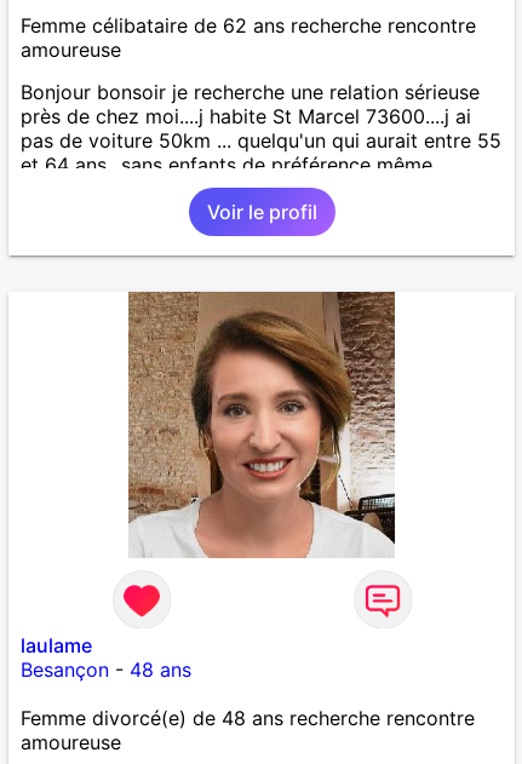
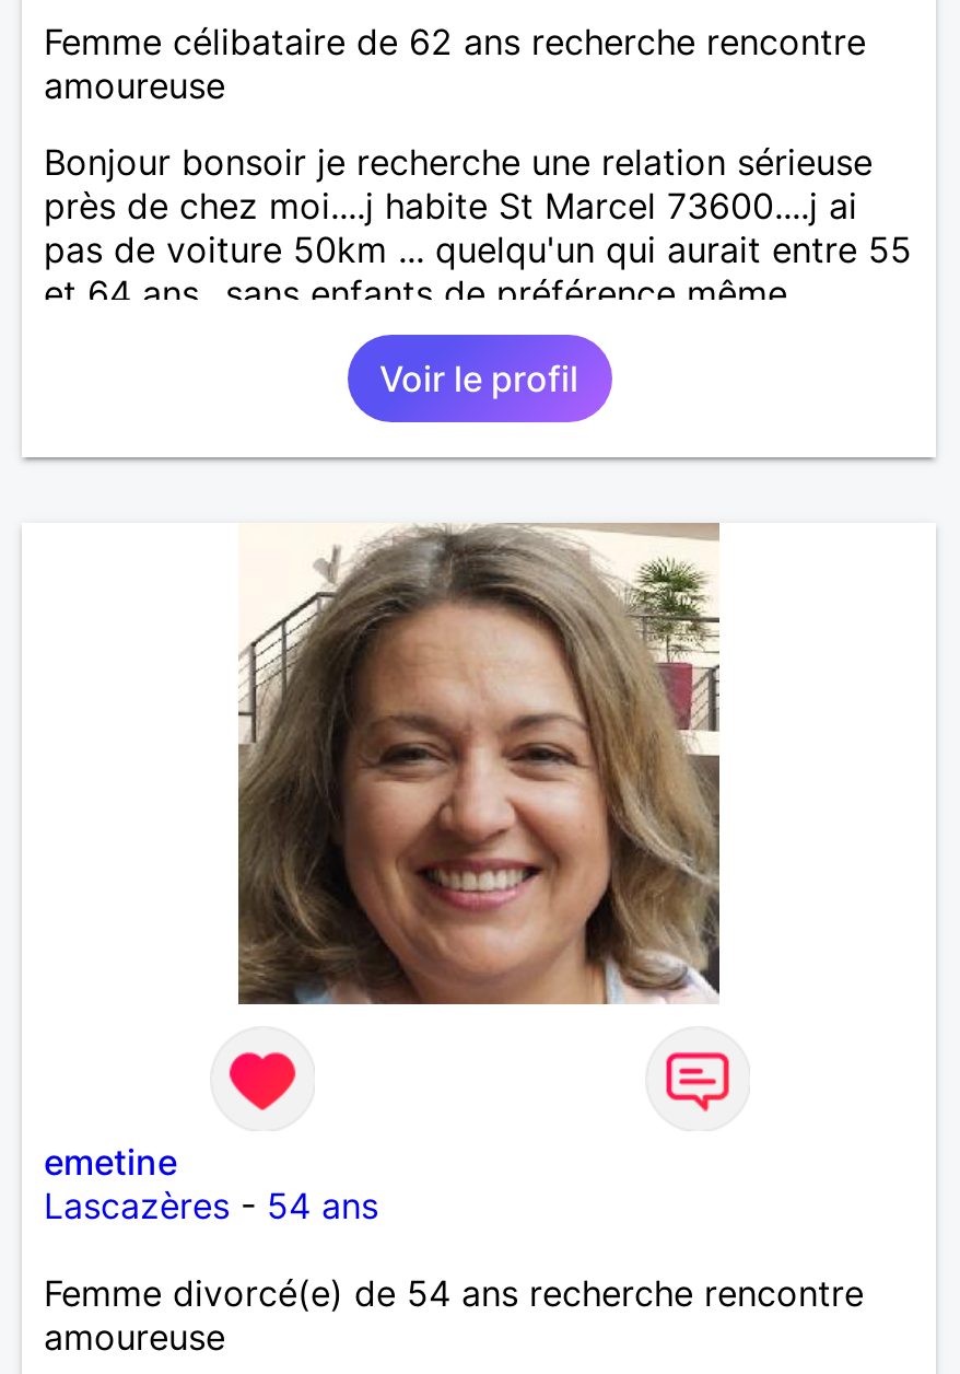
- [image]
+ [image]

- laulame
- Besançon - 48 ans
+ emetine
+ Lascazères - 54 ans

- Femme divorcé(e) de 48 ans recherche rencontre
+ Femme divorcé(e) de 54 ans recherche rencontre
